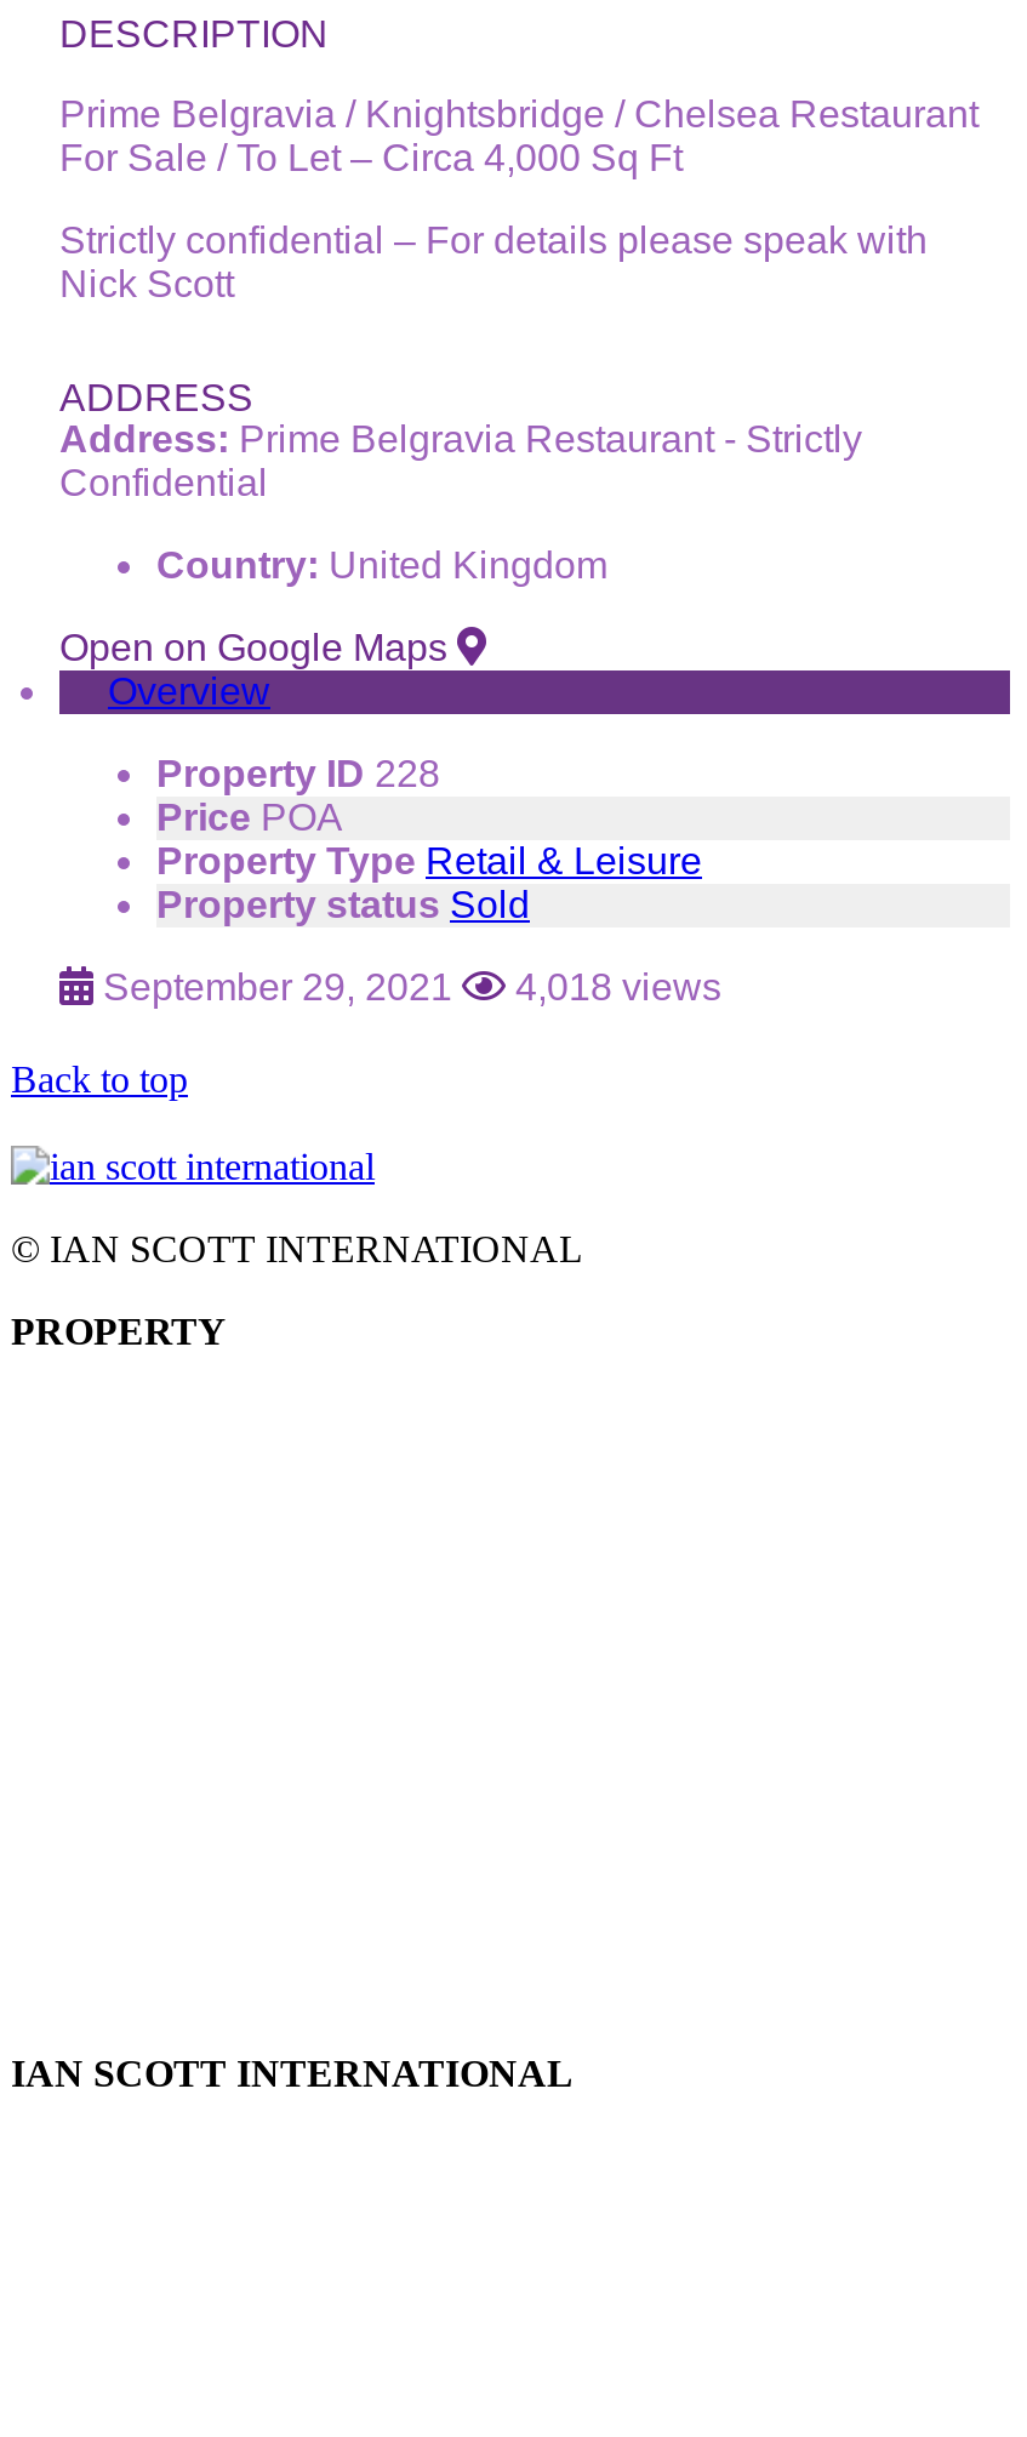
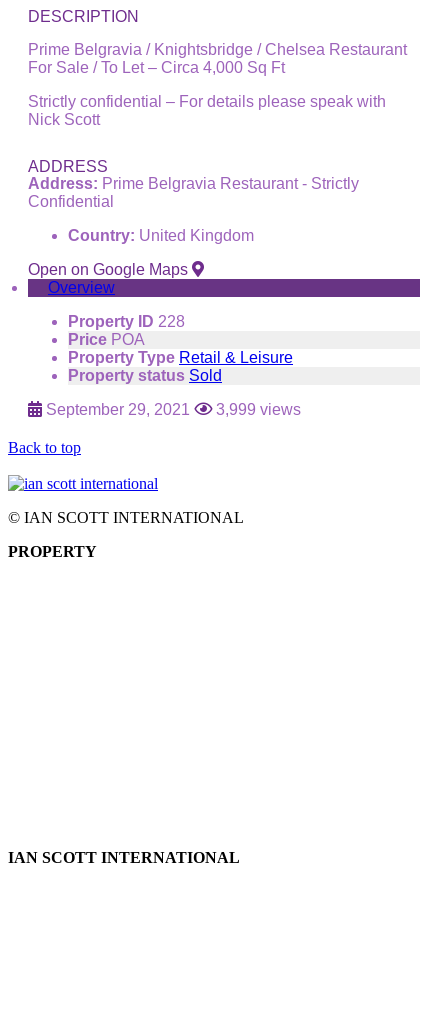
- September 29, 2021 4,018 views
+ September 29, 2021 3,999 views
